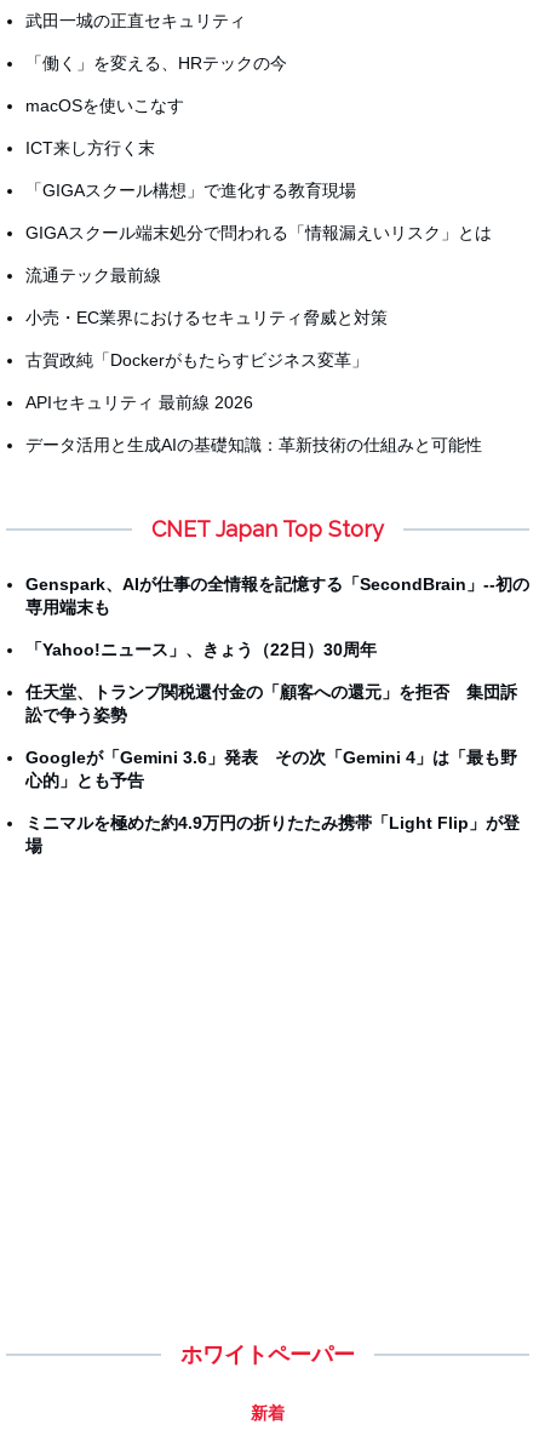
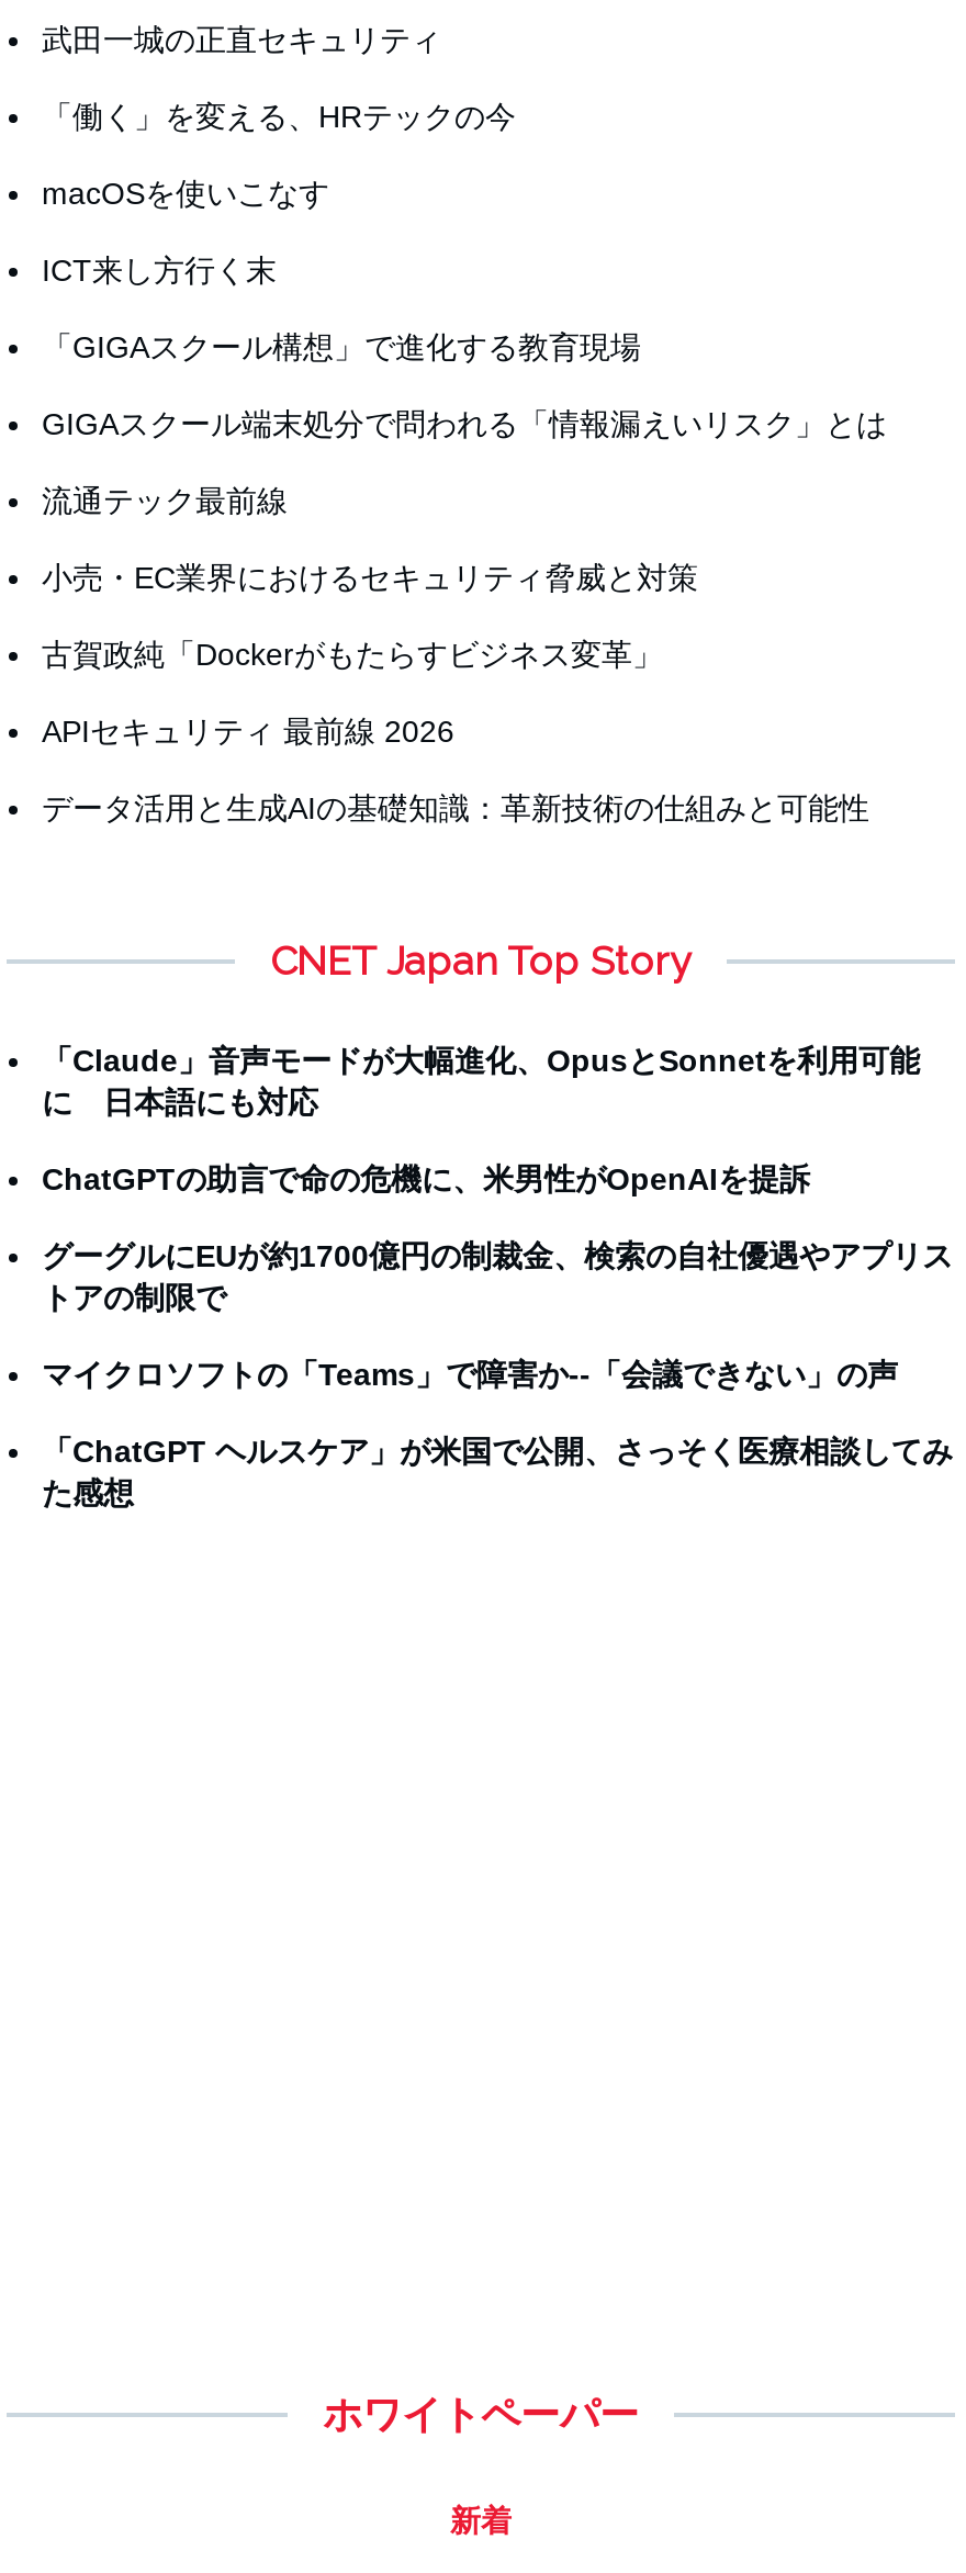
- Genspark、AIが仕事の全情報を記憶する「SecondBrain」--初の
- 専用端末も
+ 「Claude」音声モードが大幅進化、OpusとSonnetを利用可能
+ に 日本語にも対応

- 「Yahoo!ニュース」、きょう（22日）30周年
+ ChatGPTの助言で命の危機に、米男性がOpenAIを提訴

- 任天堂、トランプ関税還付金の「顧客への還元」を拒否 集団訴
- 訟で争う姿勢
+ グーグルにEUが約1700億円の制裁金、検索の自社優遇やアプリス
+ トアの制限で

- Googleが「Gemini 3.6」発表 その次「Gemini 4」は「最も野
- 心的」とも予告
+ マイクロソフトの「Teams」で障害か--「会議できない」の声

- ミニマルを極めた約4.9万円の折りたたみ携帯「Light Flip」が登
- 場
+ 「ChatGPT ヘルスケア」が米国で公開、さっそく医療相談してみ
+ た感想
